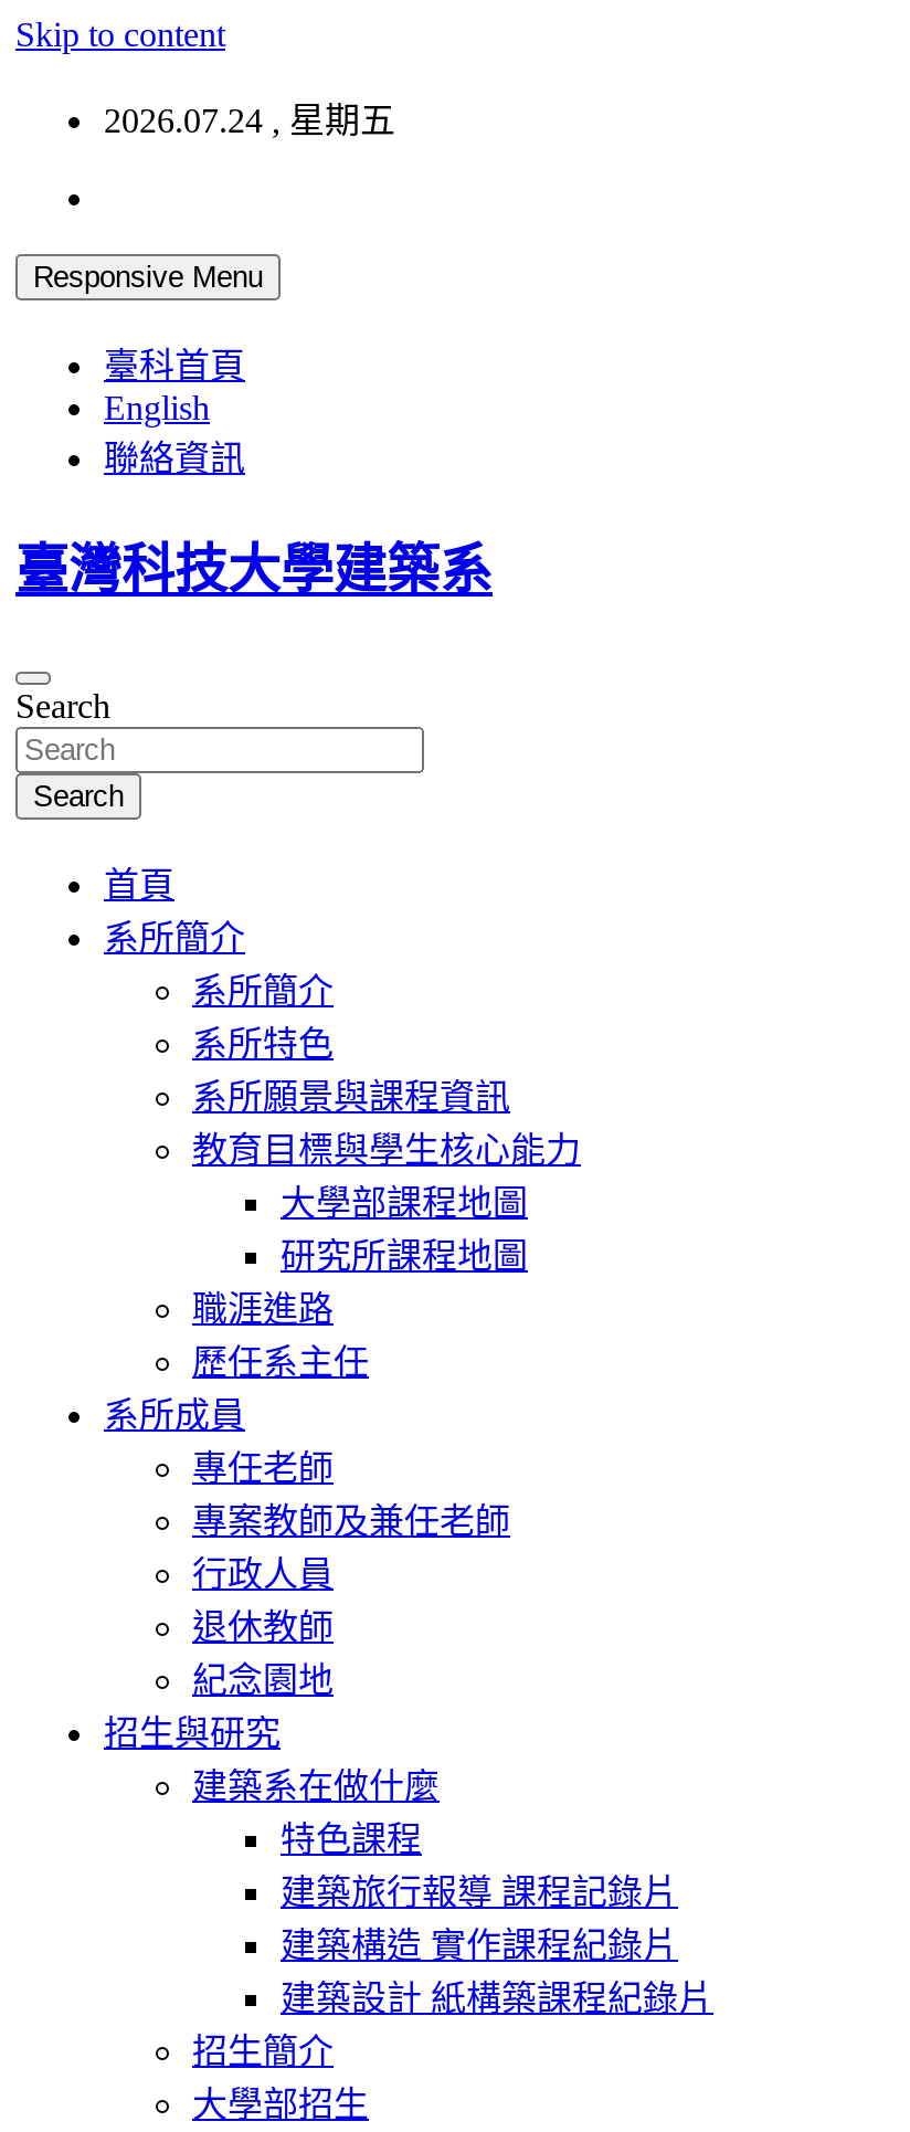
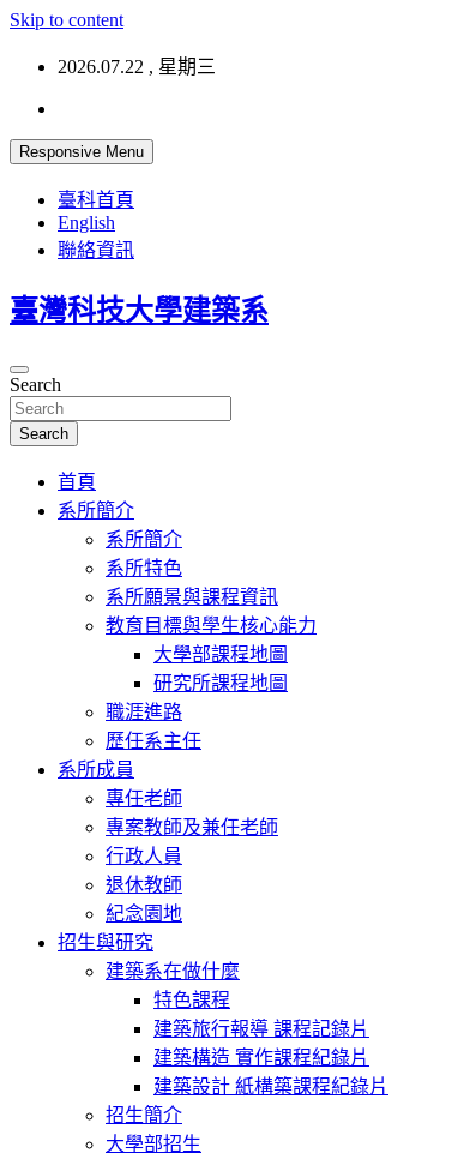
- 2026.07.24 , 星期五
+ 2026.07.22 , 星期三
